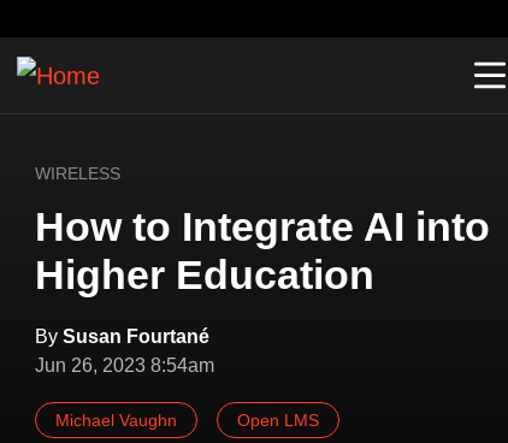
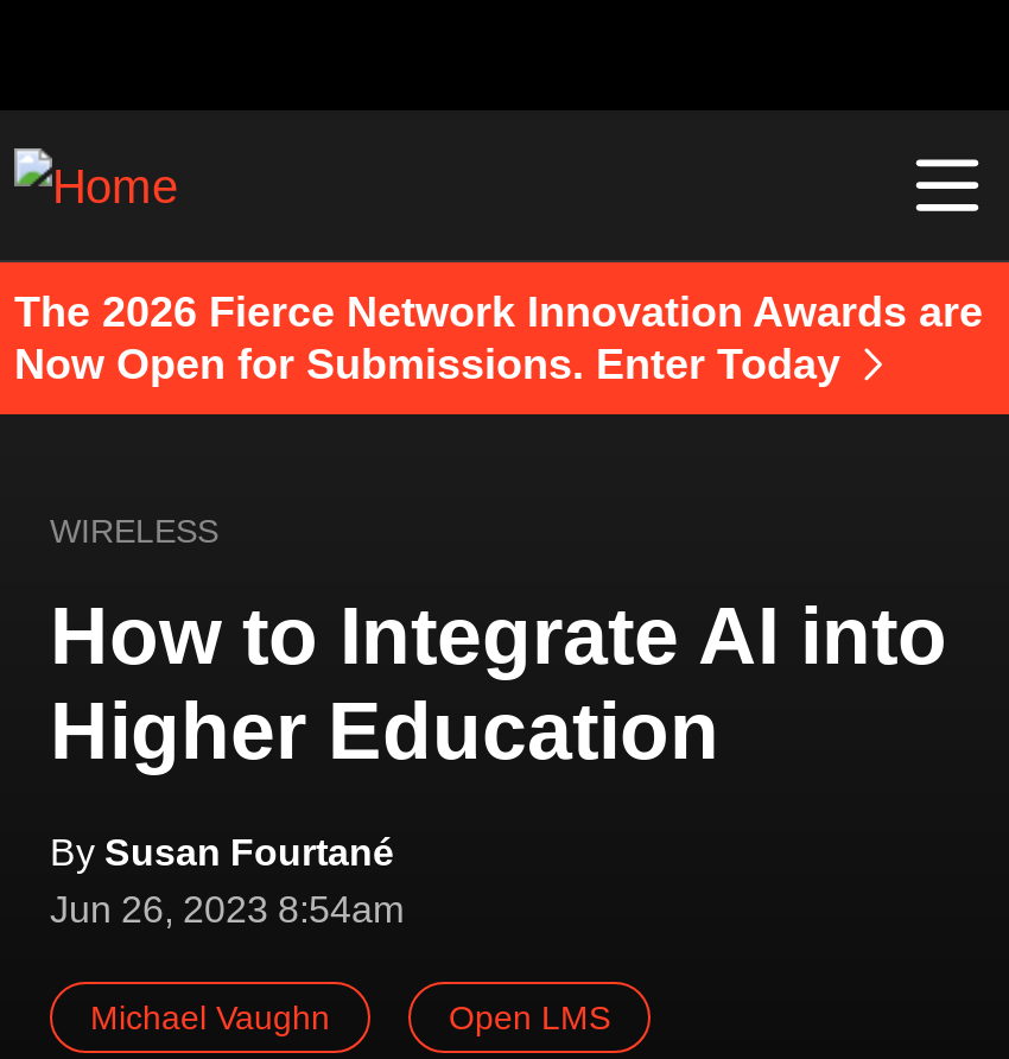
+ The 2026 Fierce Network Innovation Awards are
+ Now Open for Submissions. Enter Today
